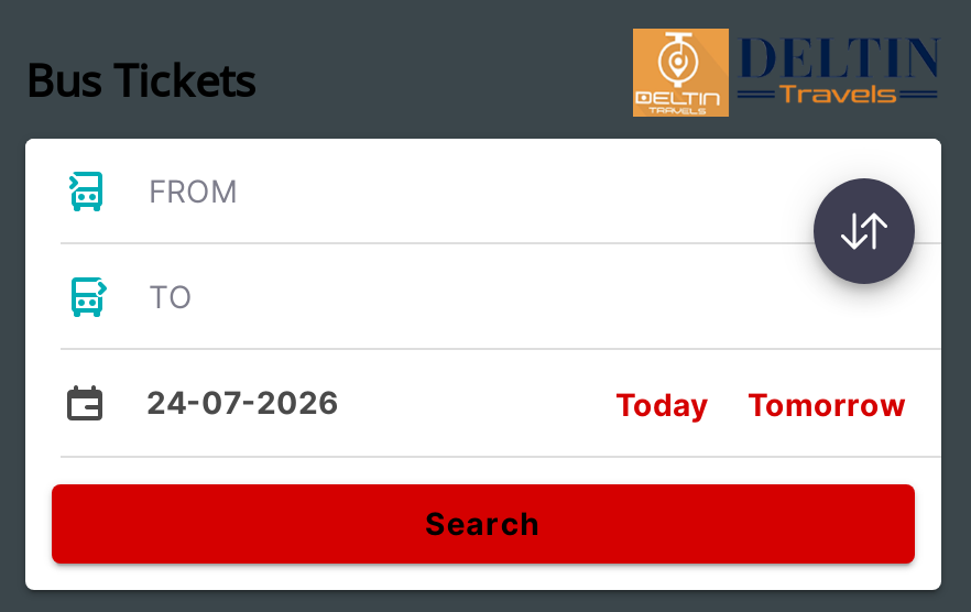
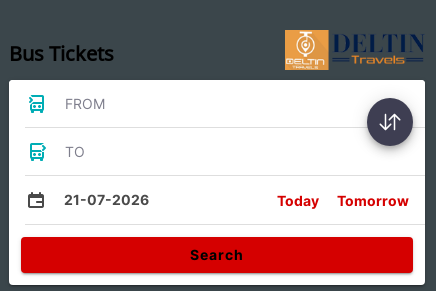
- 24-07-2026
+ 21-07-2026
